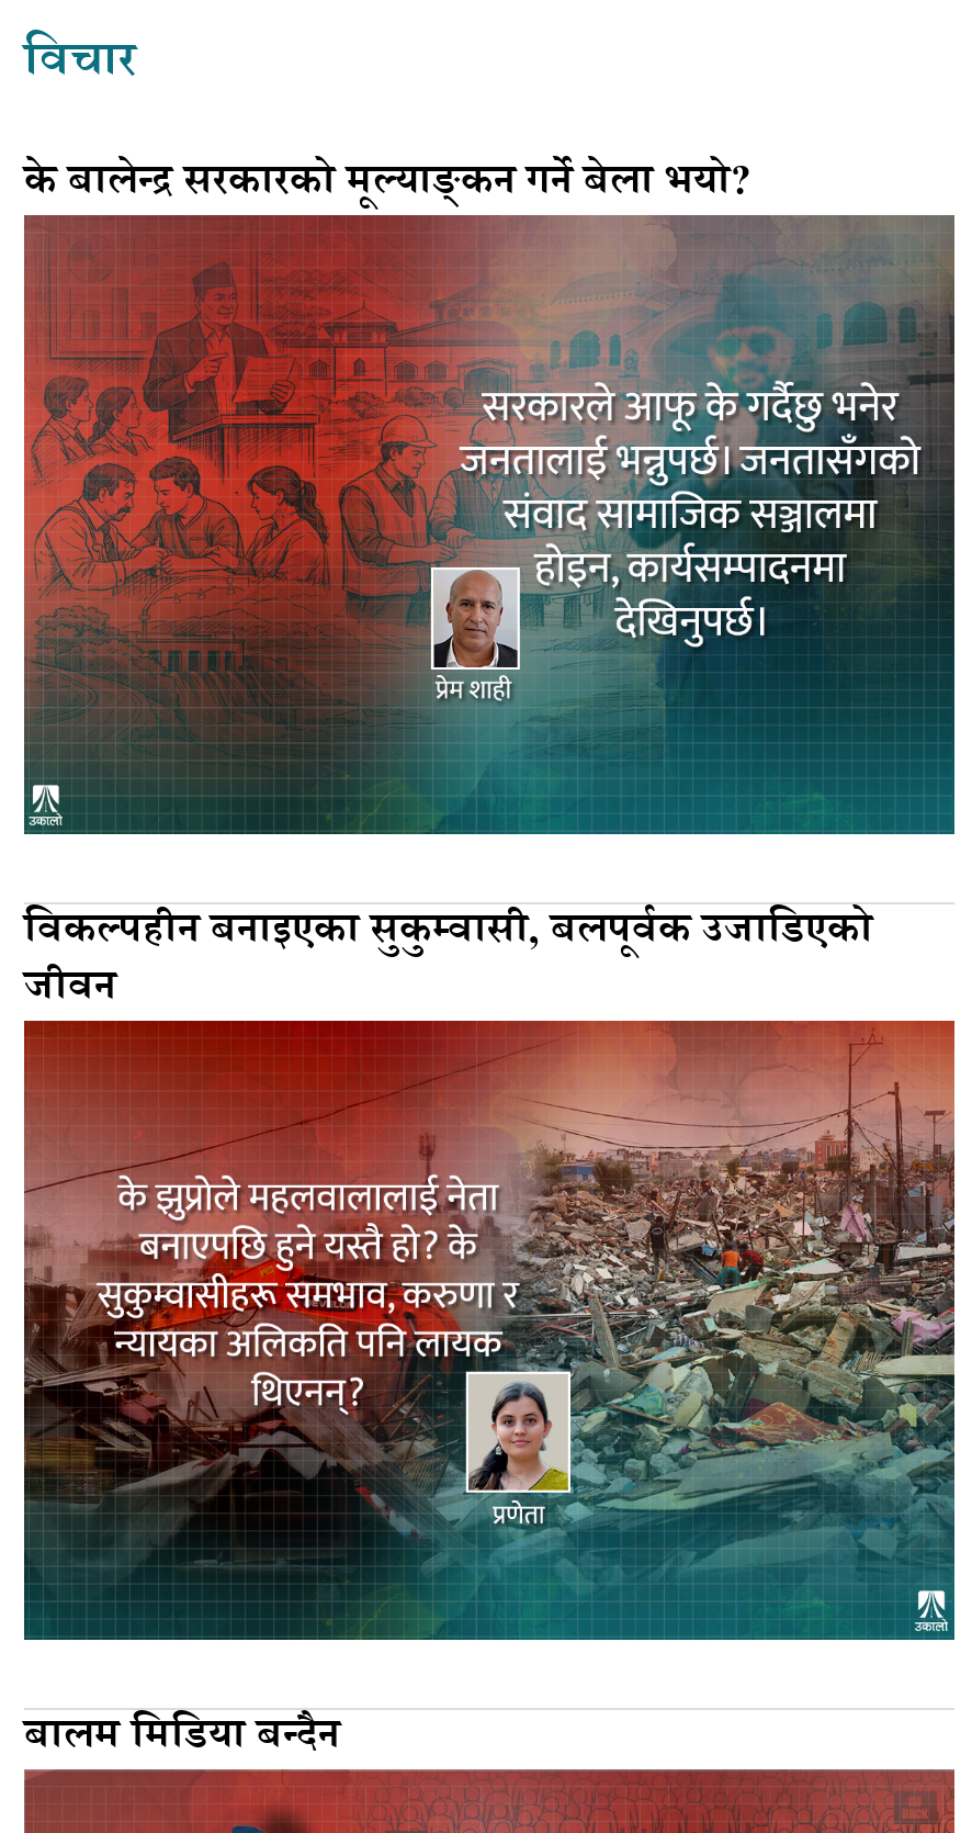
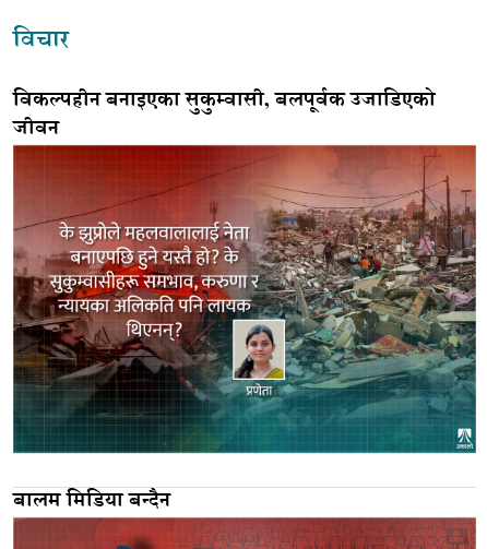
- [image]
- के बालेन्द्र सरकारको मूल्याङ्कन गर्ने बेला भयो?
